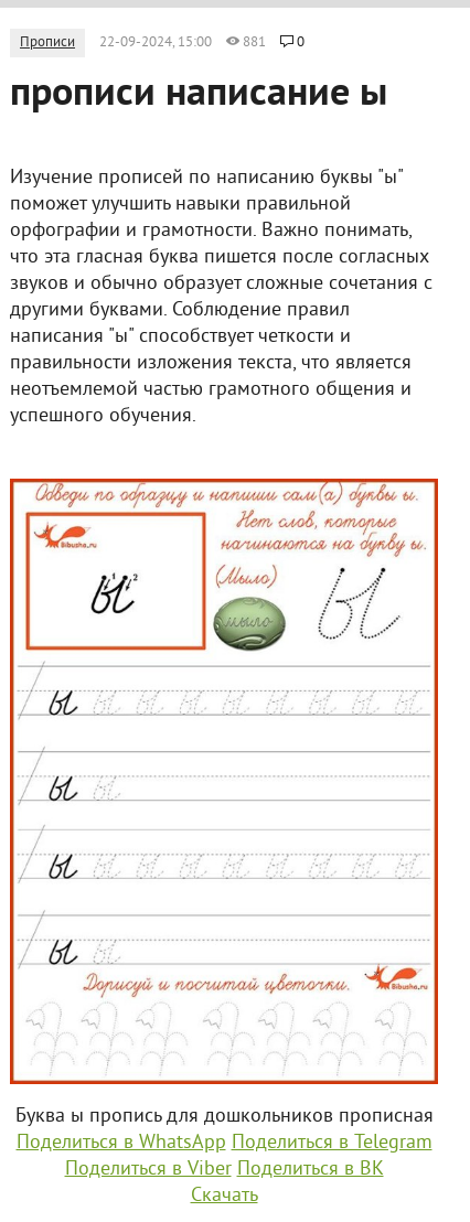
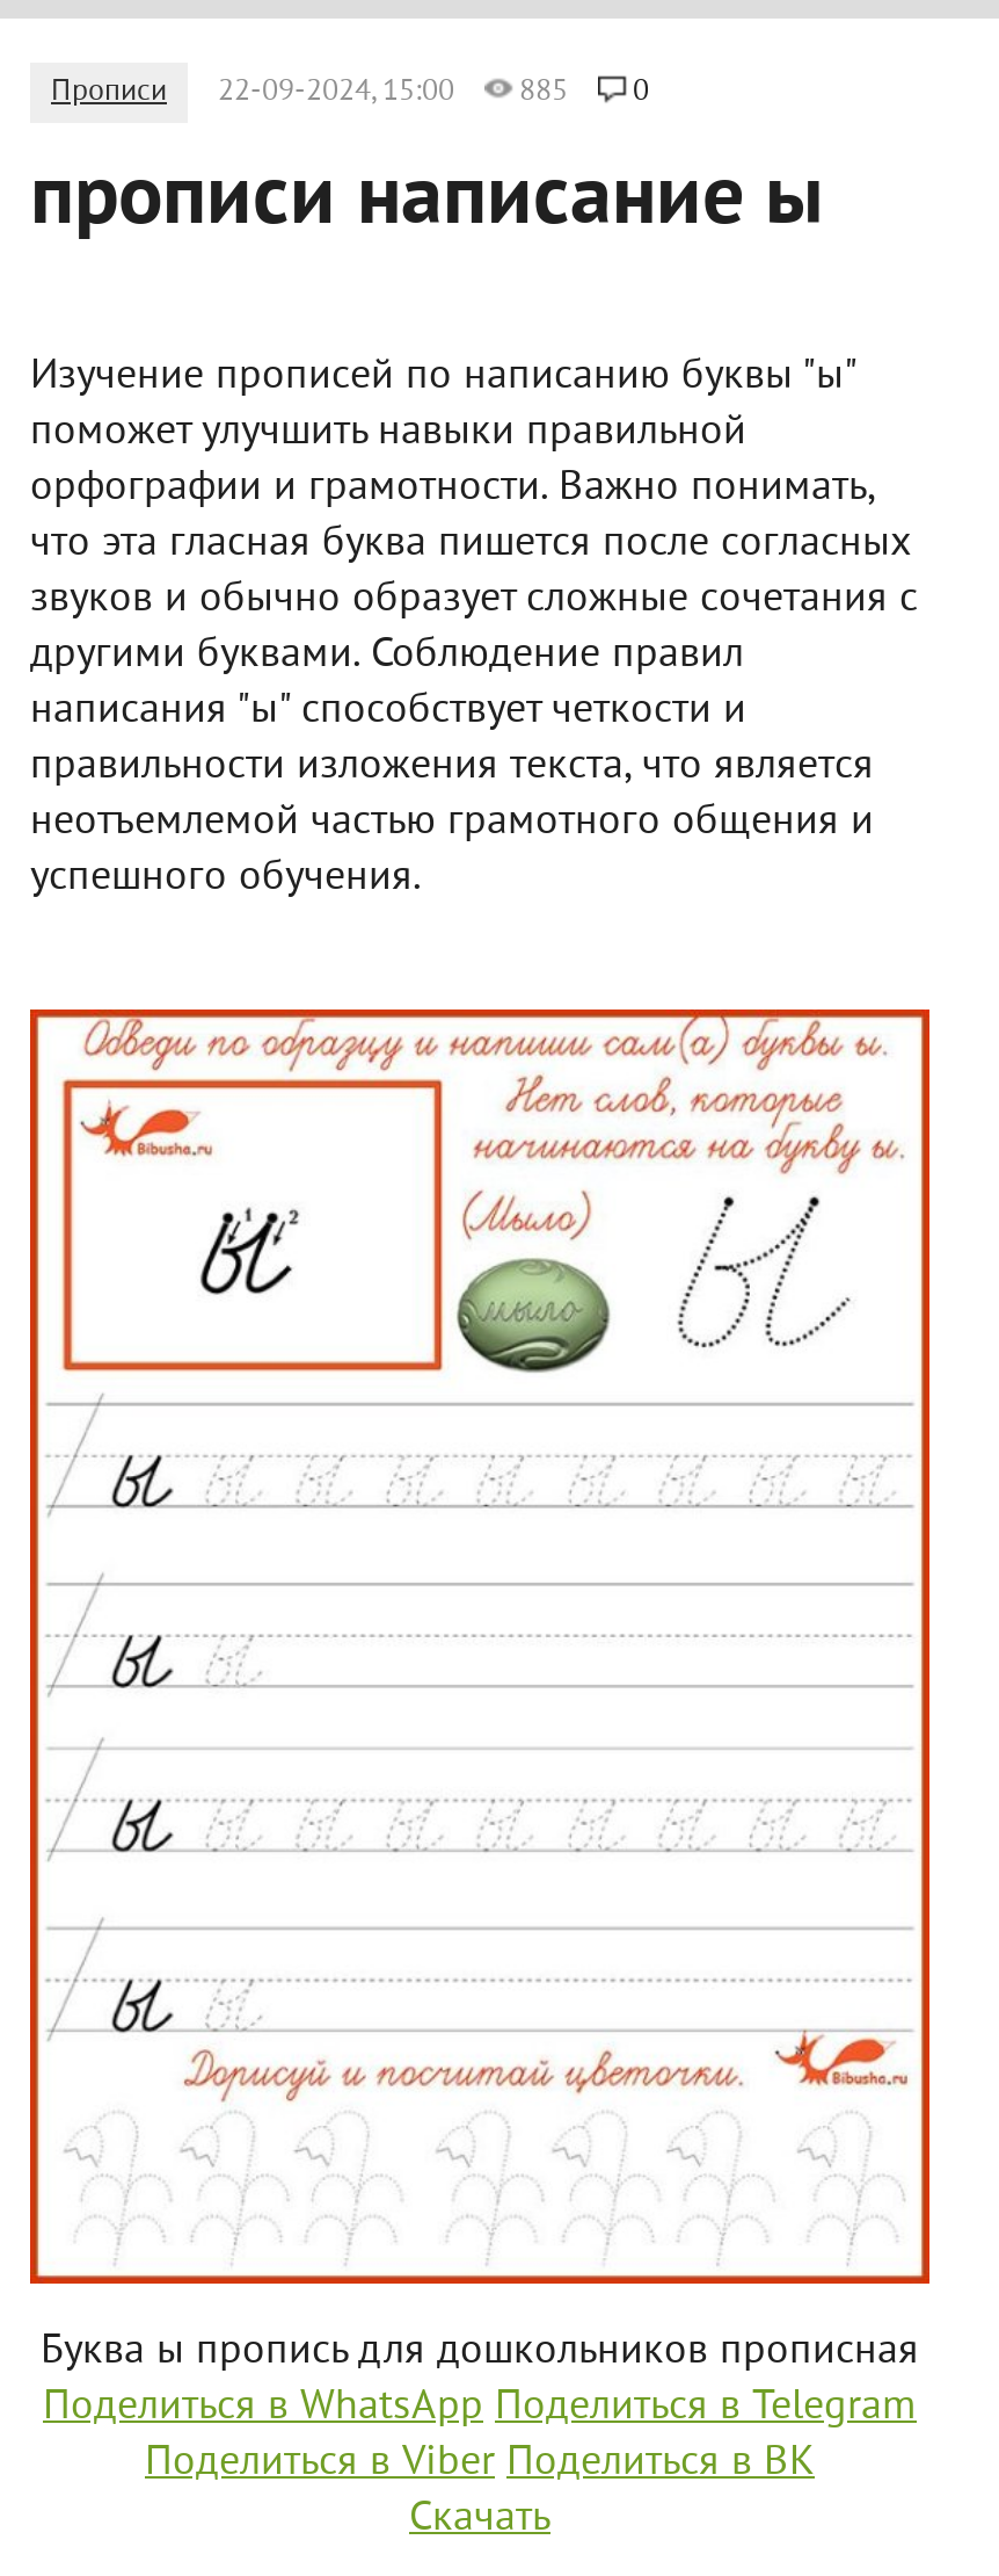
- Прописи 22-09-2024, 15:00 881 0
+ Прописи 22-09-2024, 15:00 885 0
